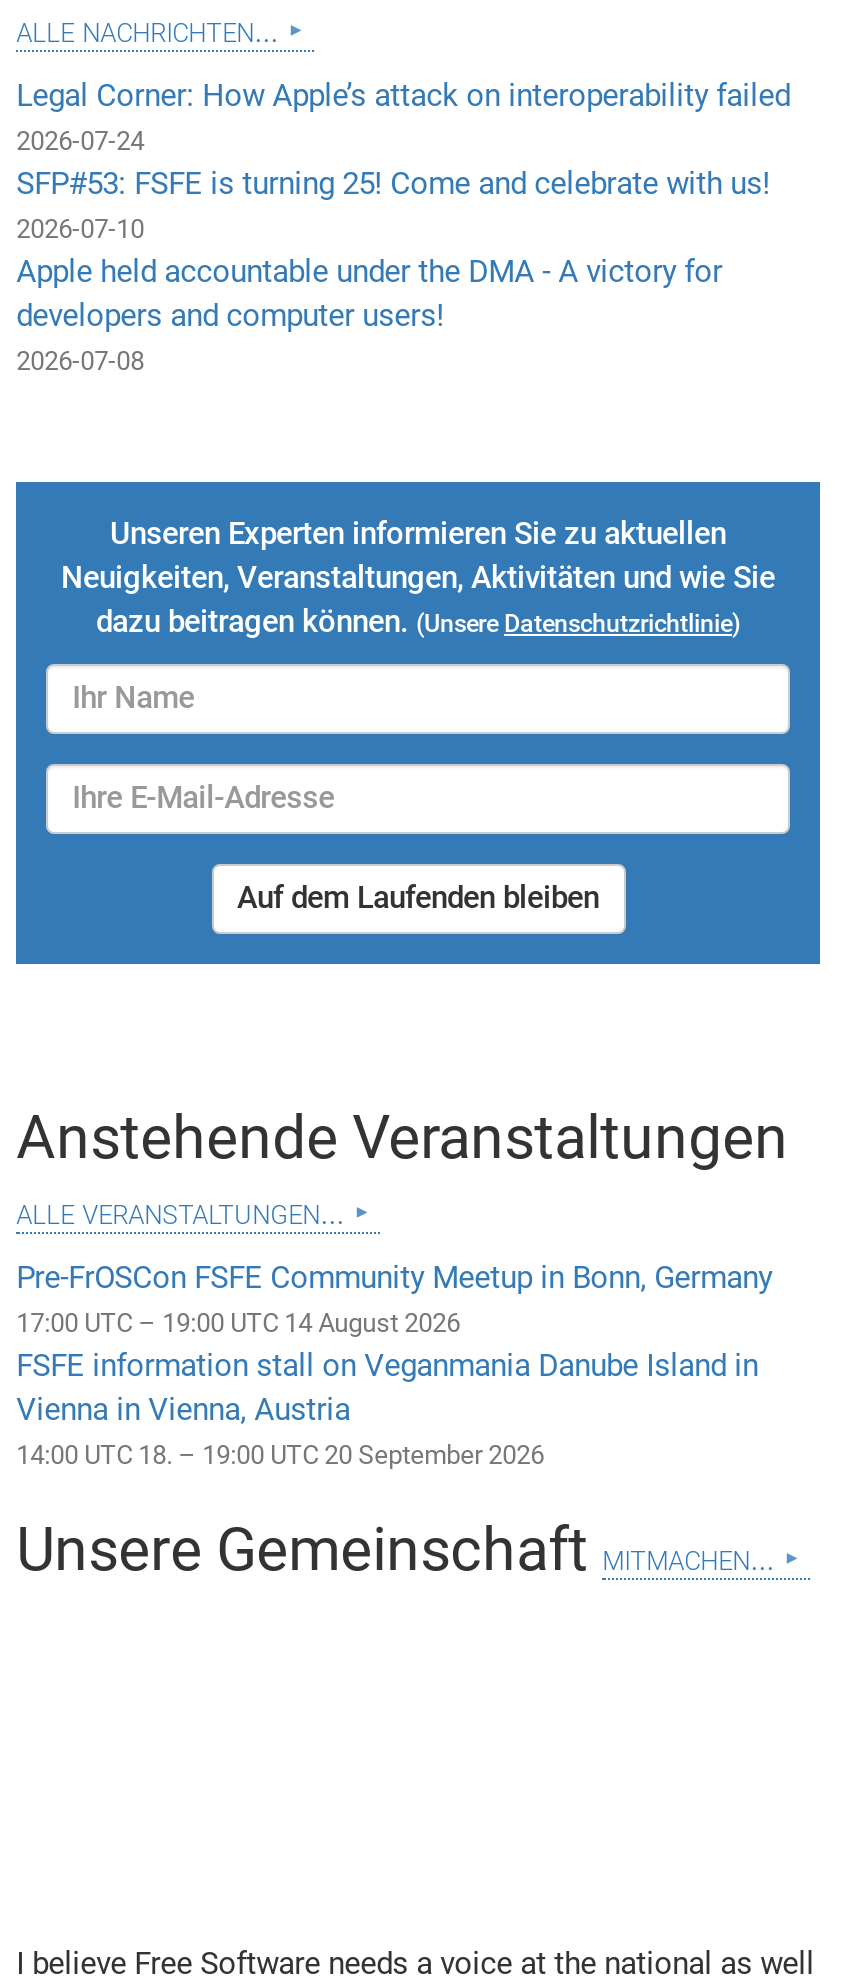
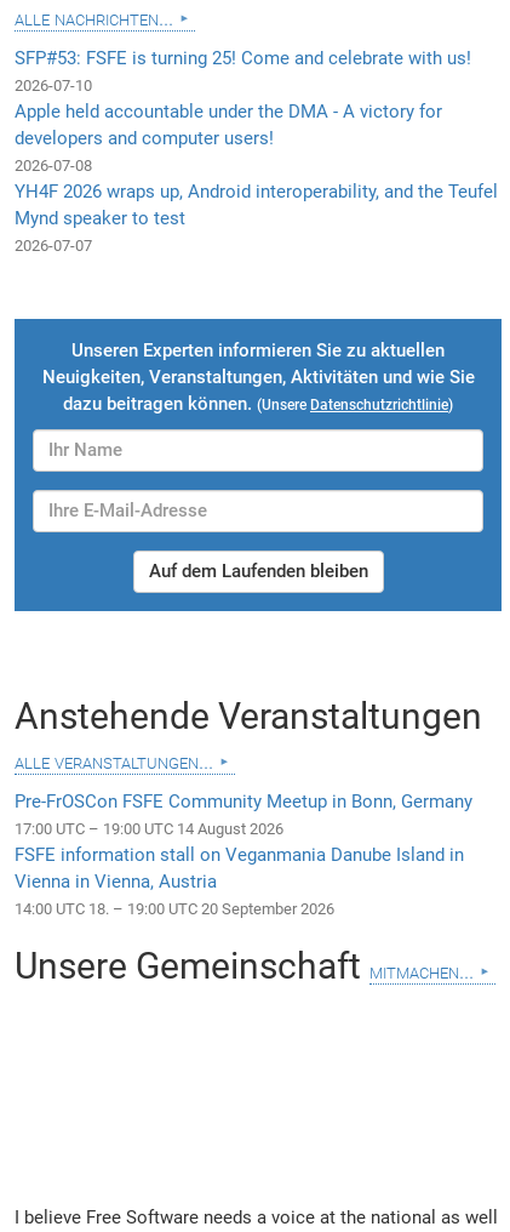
- Legal Corner: How Apple’s attack on interoperability failed
- 2026-07-24

moved up: SFP#53: FSFE is turning 25! Come and celebrate with us! | 2026-07-10 | Apple held accountable under the DMA - A victory for | developers and computer users! | 2026-07-08

+ YH4F 2026 wraps up, Android interoperability, and the Teufel
+ Mynd speaker to test
+ 2026-07-07
